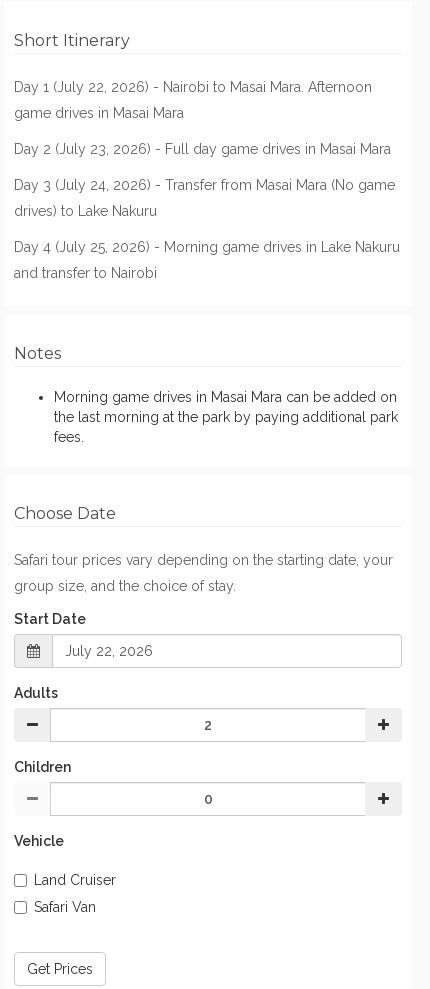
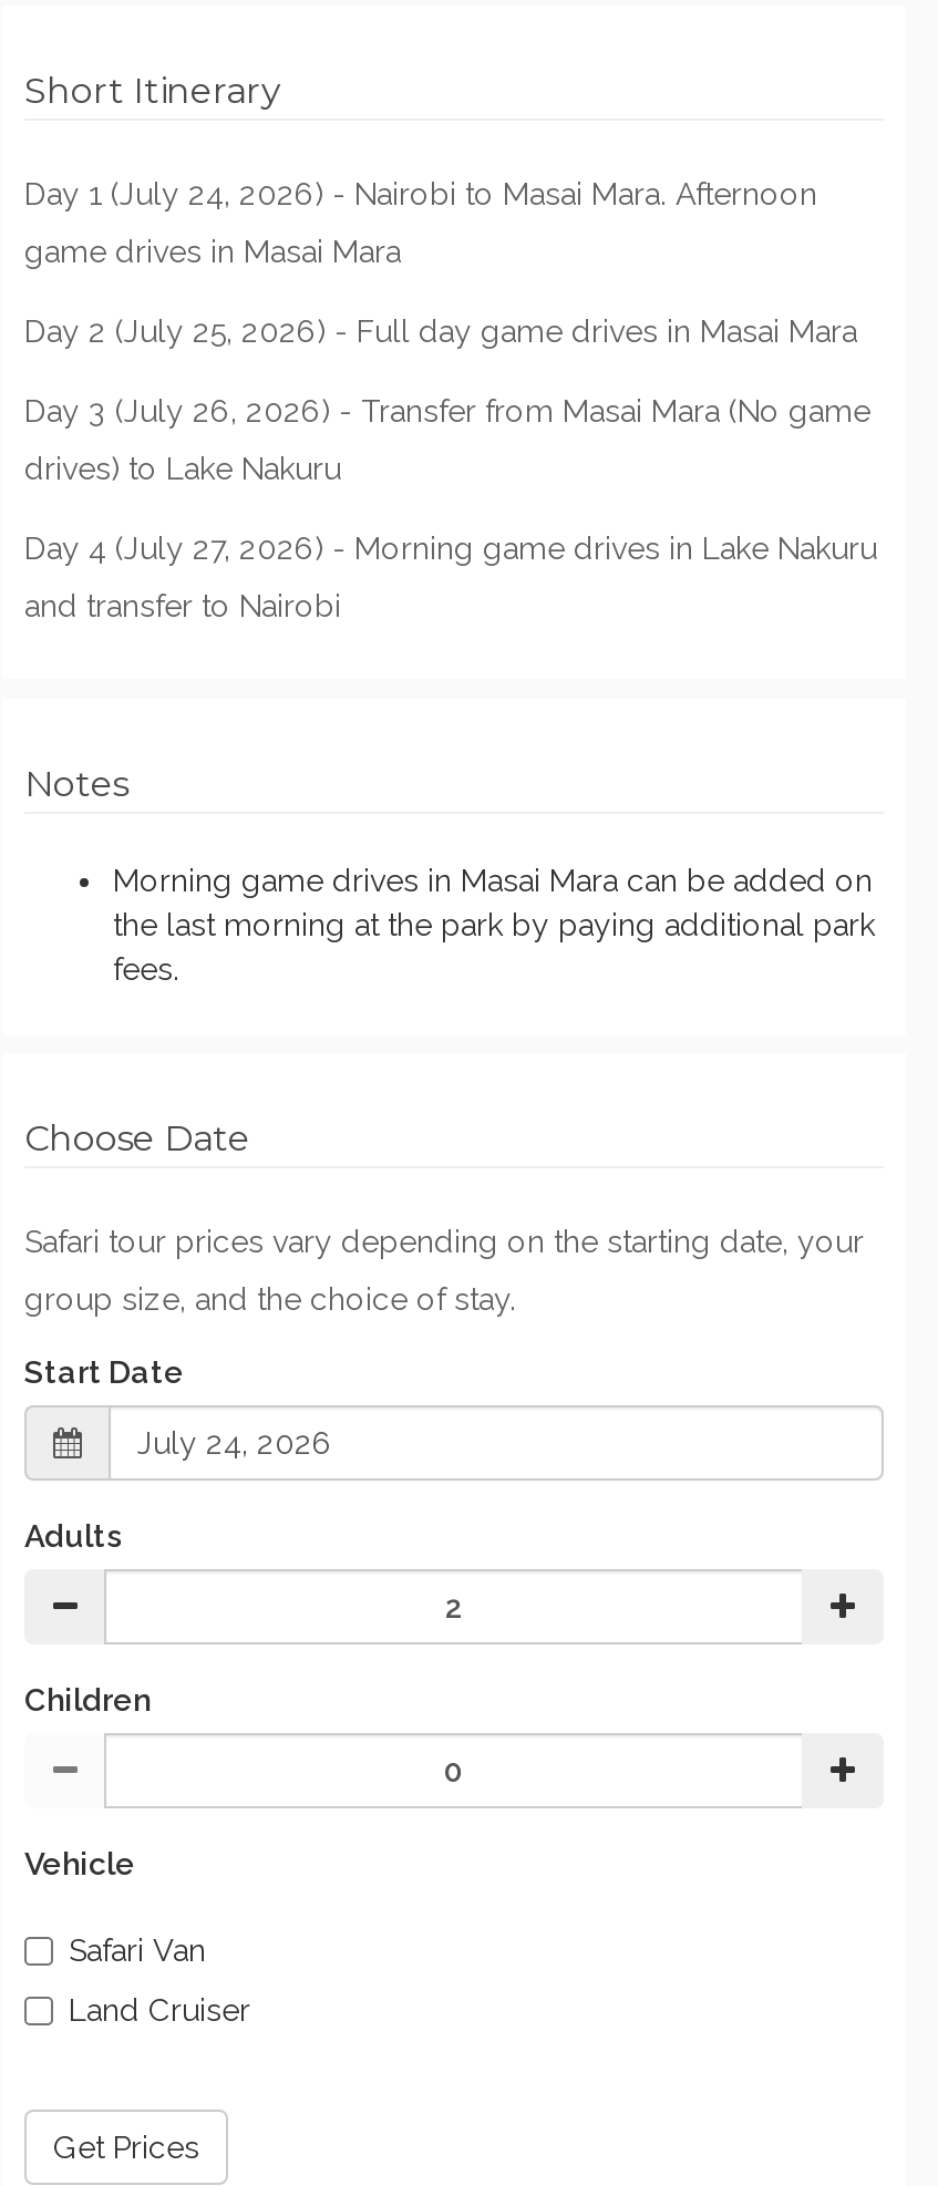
- Day 1 (July 22, 2026) - Nairobi to Masai Mara. Afternoon
+ Day 1 (July 24, 2026) - Nairobi to Masai Mara. Afternoon

- Day 2 (July 23, 2026) - Full day game drives in Masai Mara
+ Day 2 (July 25, 2026) - Full day game drives in Masai Mara

- Day 3 (July 24, 2026) - Transfer from Masai Mara (No game
+ Day 3 (July 26, 2026) - Transfer from Masai Mara (No game

- Day 4 (July 25, 2026) - Morning game drives in Lake Nakuru
+ Day 4 (July 27, 2026) - Morning game drives in Lake Nakuru

moved down: Land Cruiser

moved up: Safari Van
